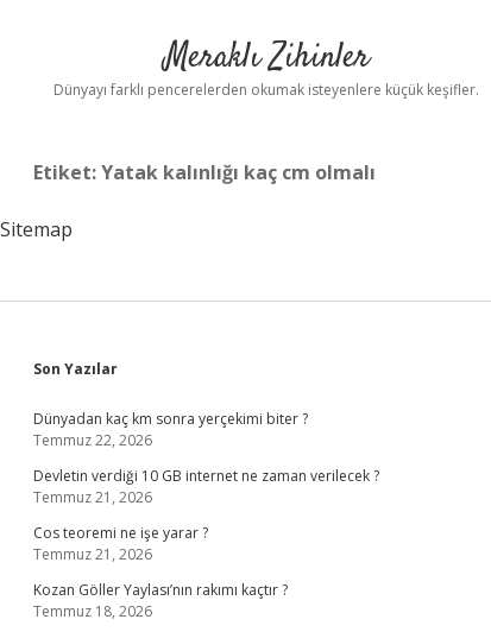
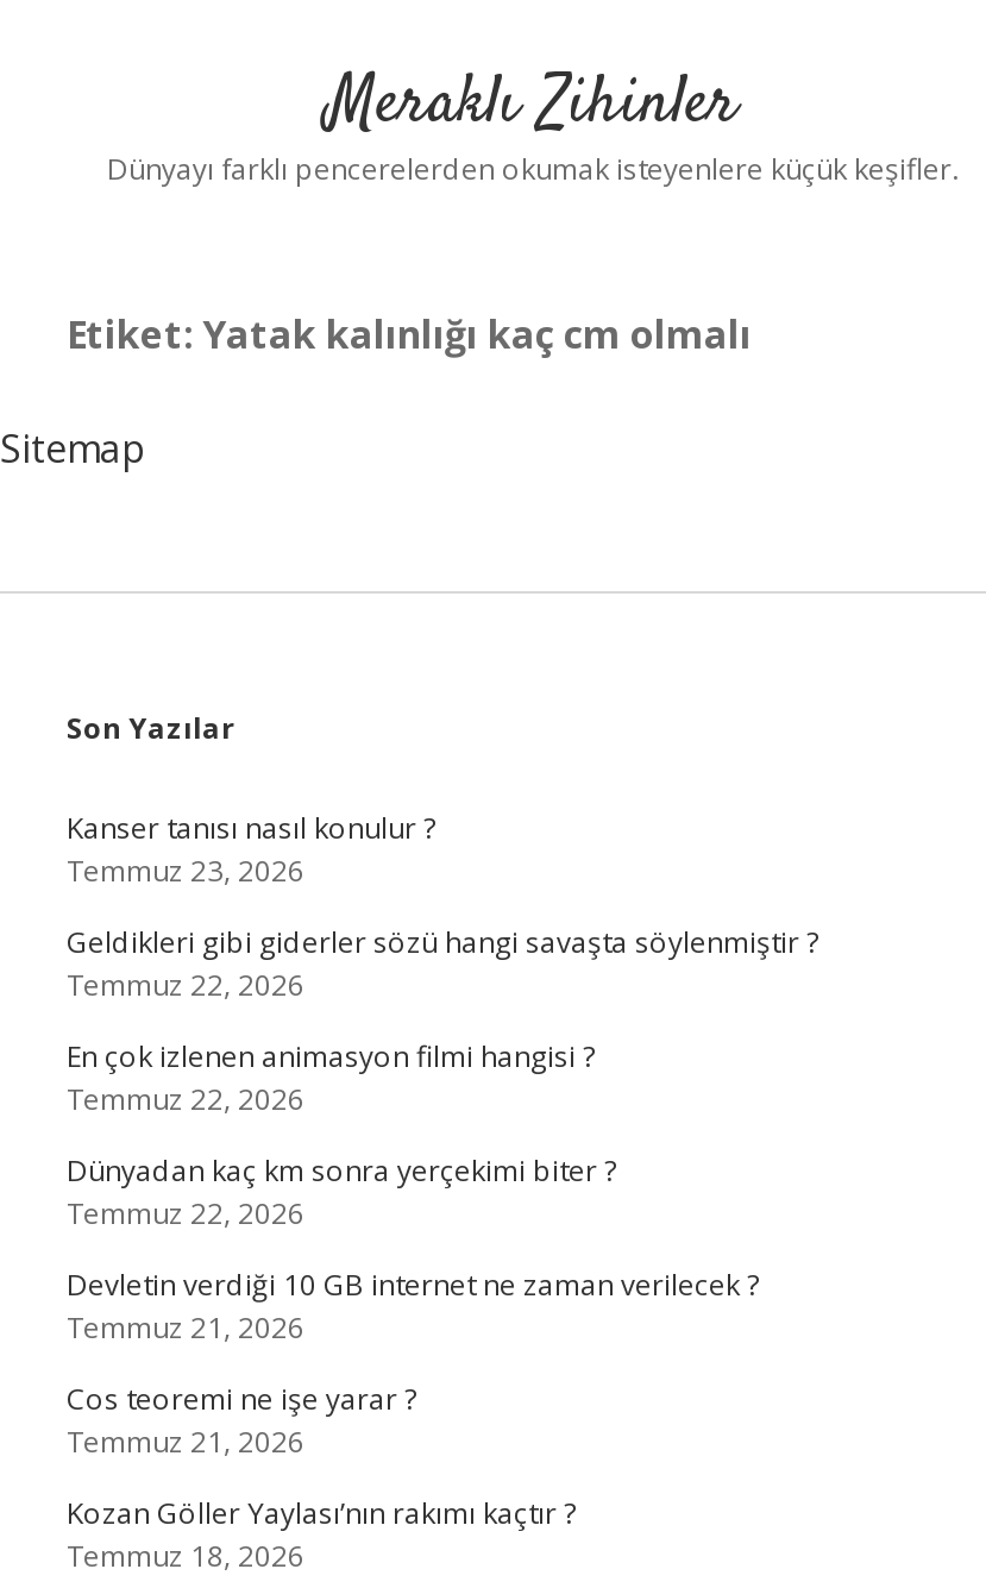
+ Kanser tanısı nasıl konulur ?
+ Temmuz 23, 2026
+ Geldikleri gibi giderler sözü hangi savaşta söylenmiştir ?
+ Temmuz 22, 2026
+ En çok izlenen animasyon filmi hangisi ?
+ Temmuz 22, 2026
